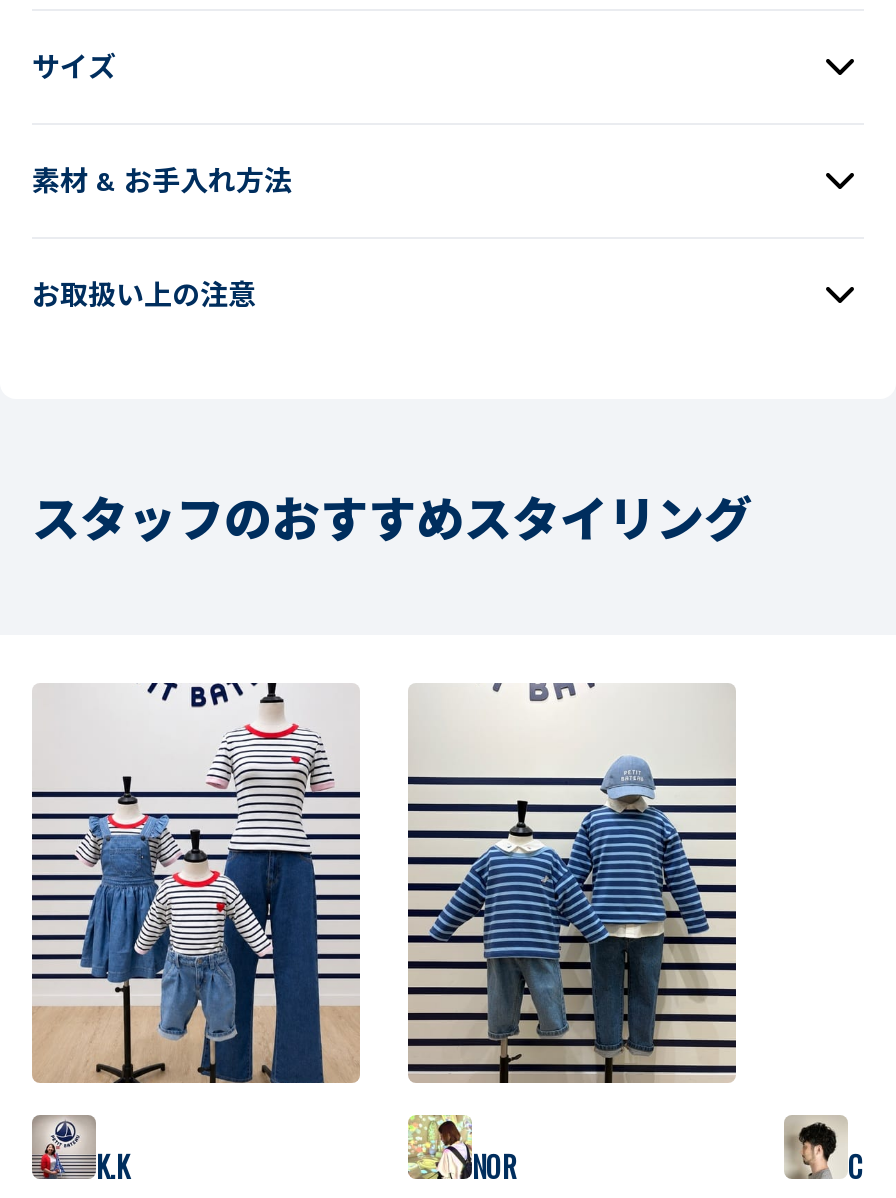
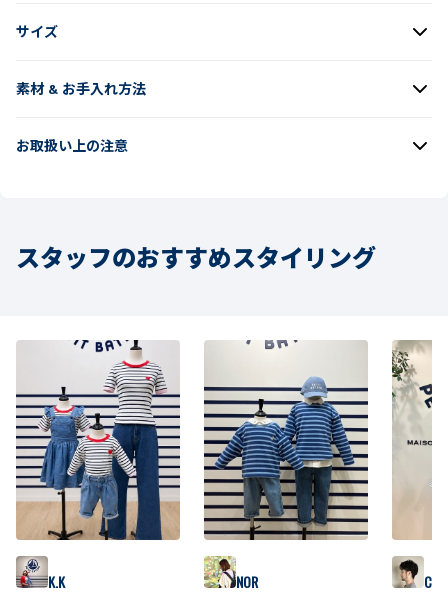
+ [image]
